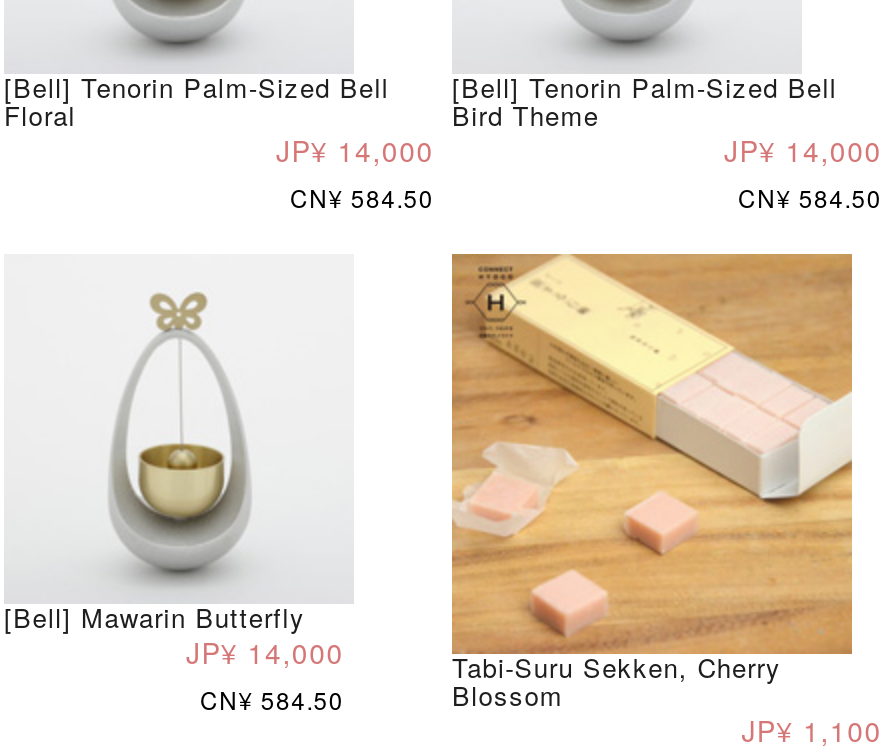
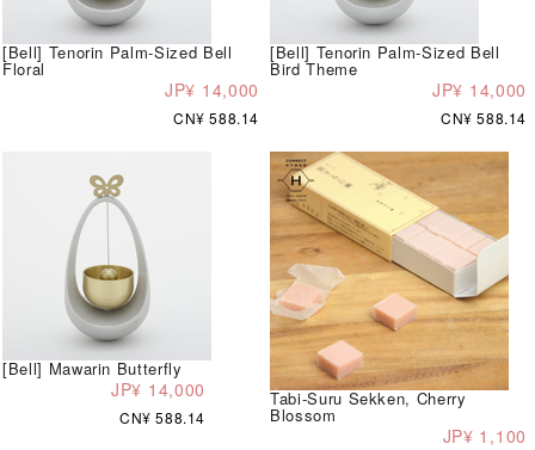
- CN¥ 584.50
+ CN¥ 588.14

- CN¥ 584.50
+ CN¥ 588.14

- CN¥ 584.50
+ CN¥ 588.14
